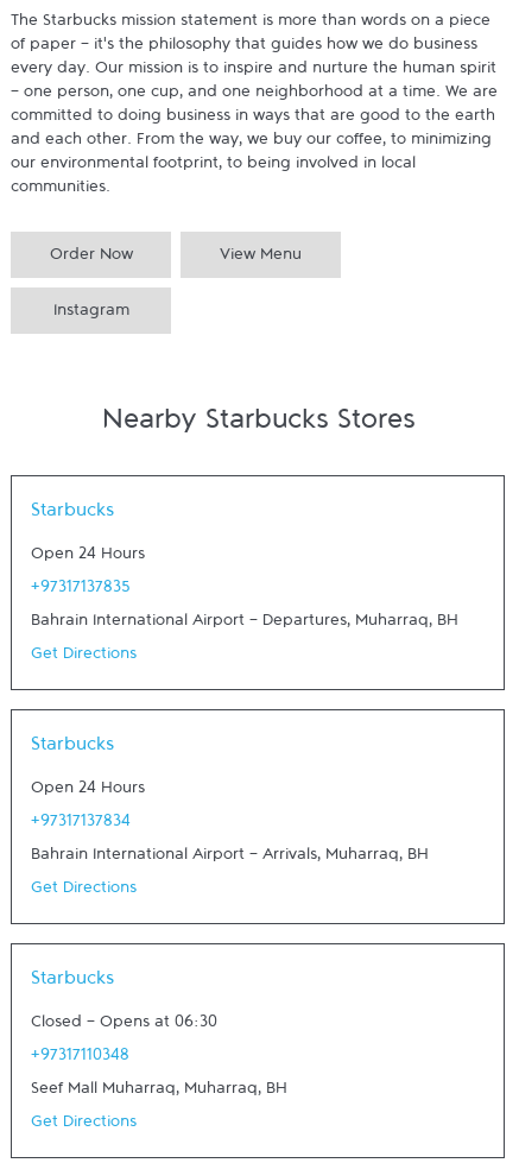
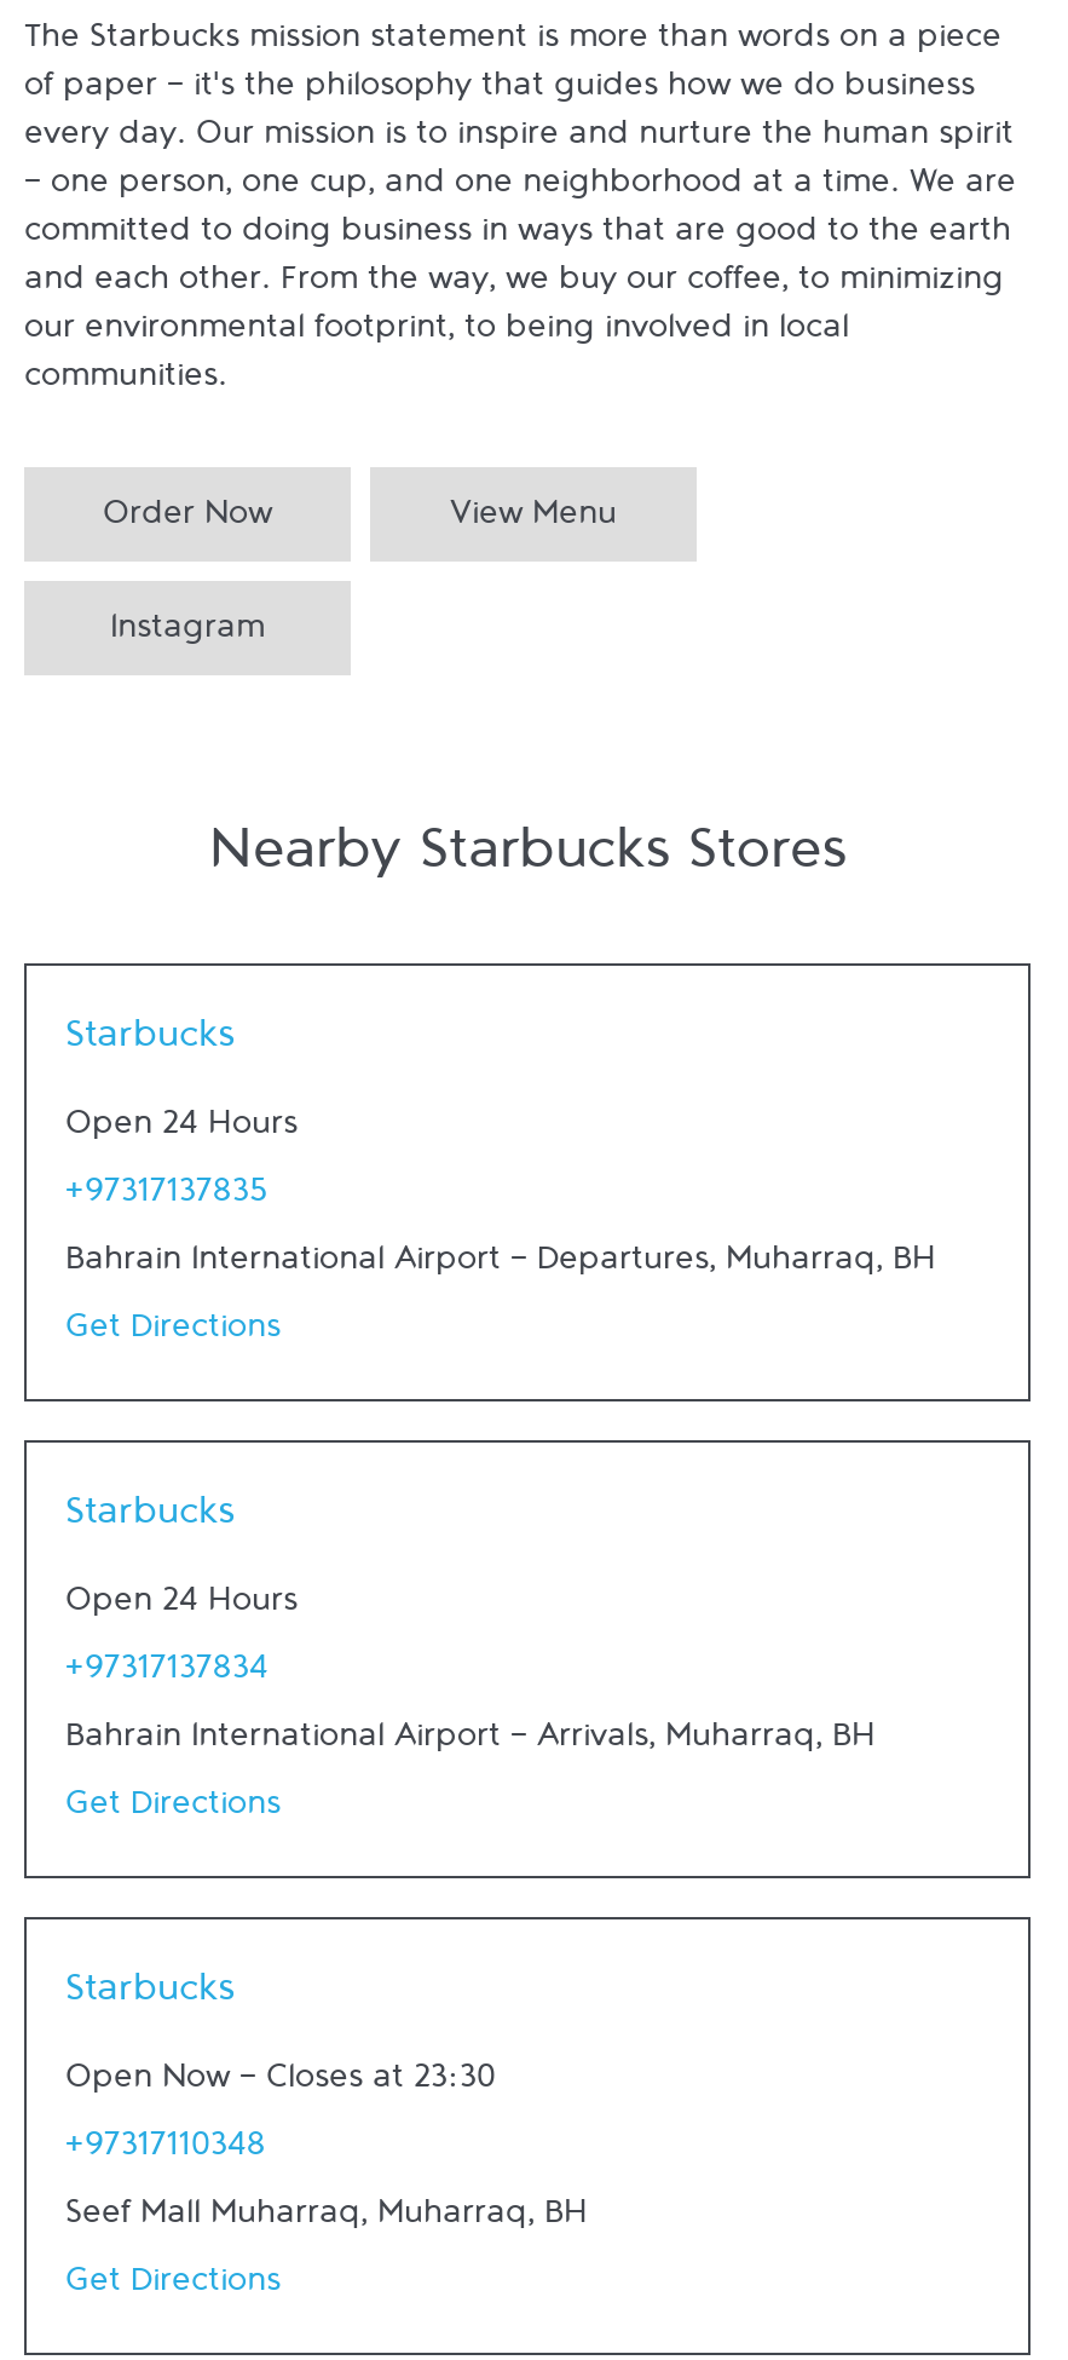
- Closed - Opens at 06:30
+ Open Now - Closes at 23:30
